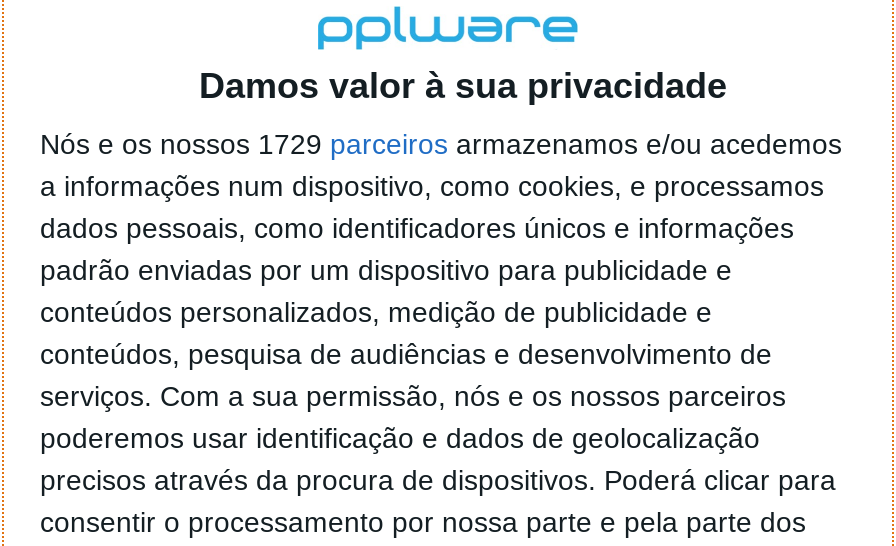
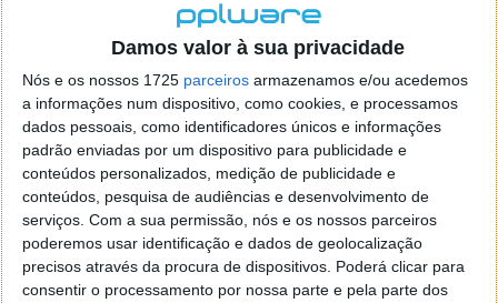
- Nós e os nossos 1729 parceiros armazenamos e/ou acedemos
+ Nós e os nossos 1725 parceiros armazenamos e/ou acedemos
